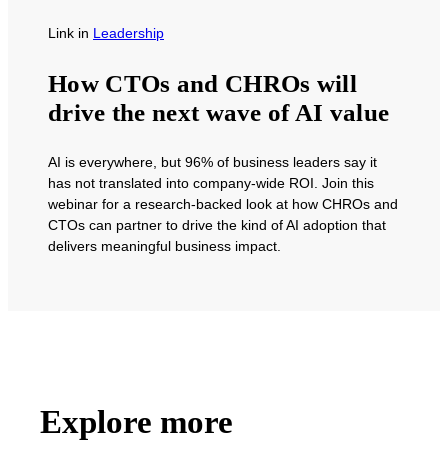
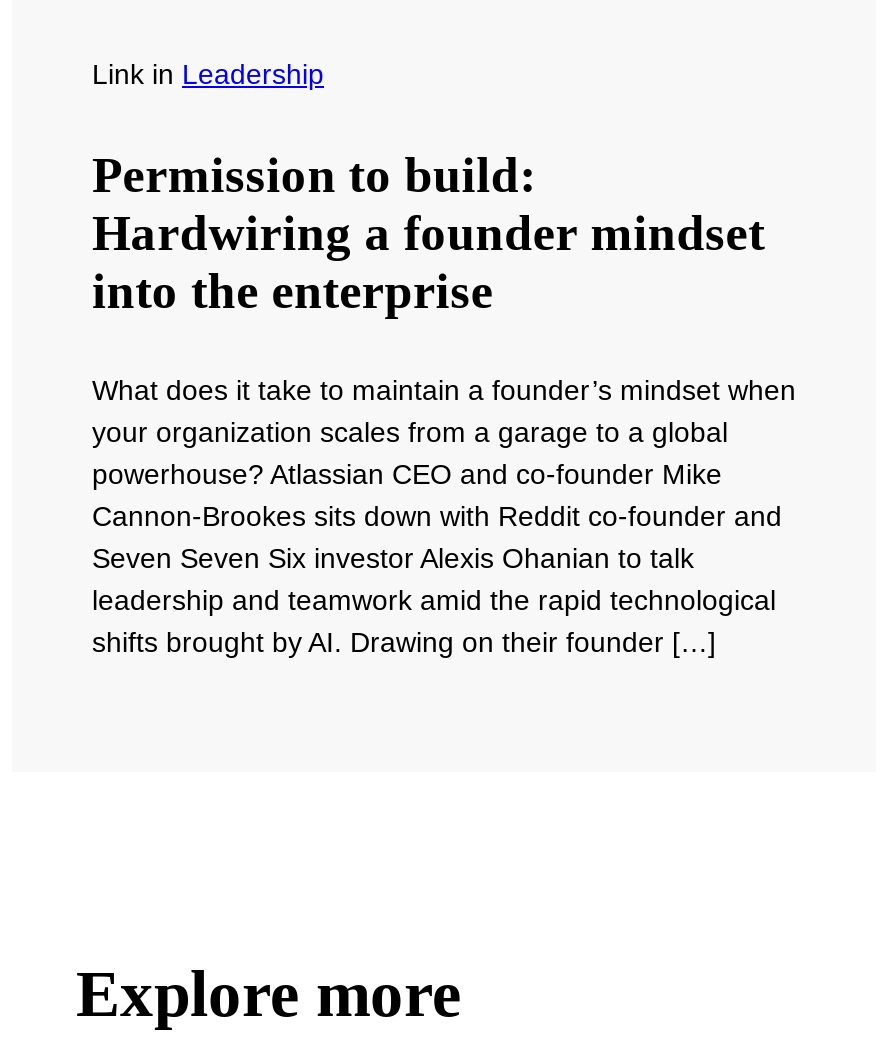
- How CTOs and CHROs will
- drive the next wave of AI value
+ Permission to build:
+ Hardwiring a founder mindset
+ into the enterprise

- AI is everywhere, but 96% of business leaders say it
- has not translated into company-wide ROI. Join this
- webinar for a research-backed look at how CHROs and
- CTOs can partner to drive the kind of AI adoption that
- delivers meaningful business impact.
+ What does it take to maintain a founder’s mindset when
+ your organization scales from a garage to a global
+ powerhouse? Atlassian CEO and co-founder Mike
+ Cannon-Brookes sits down with Reddit co-founder and
+ Seven Seven Six investor Alexis Ohanian to talk
+ leadership and teamwork amid the rapid technological
+ shifts brought by AI. Drawing on their founder […]
